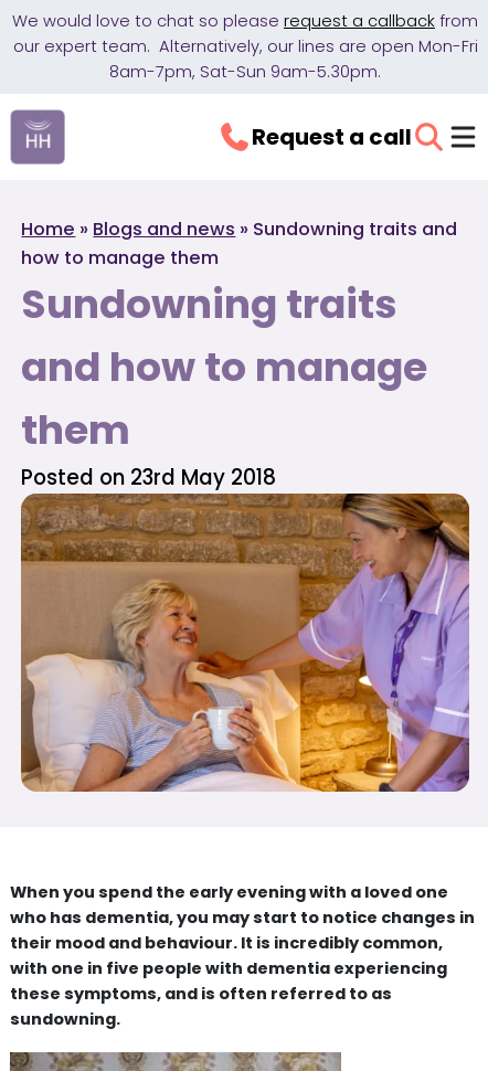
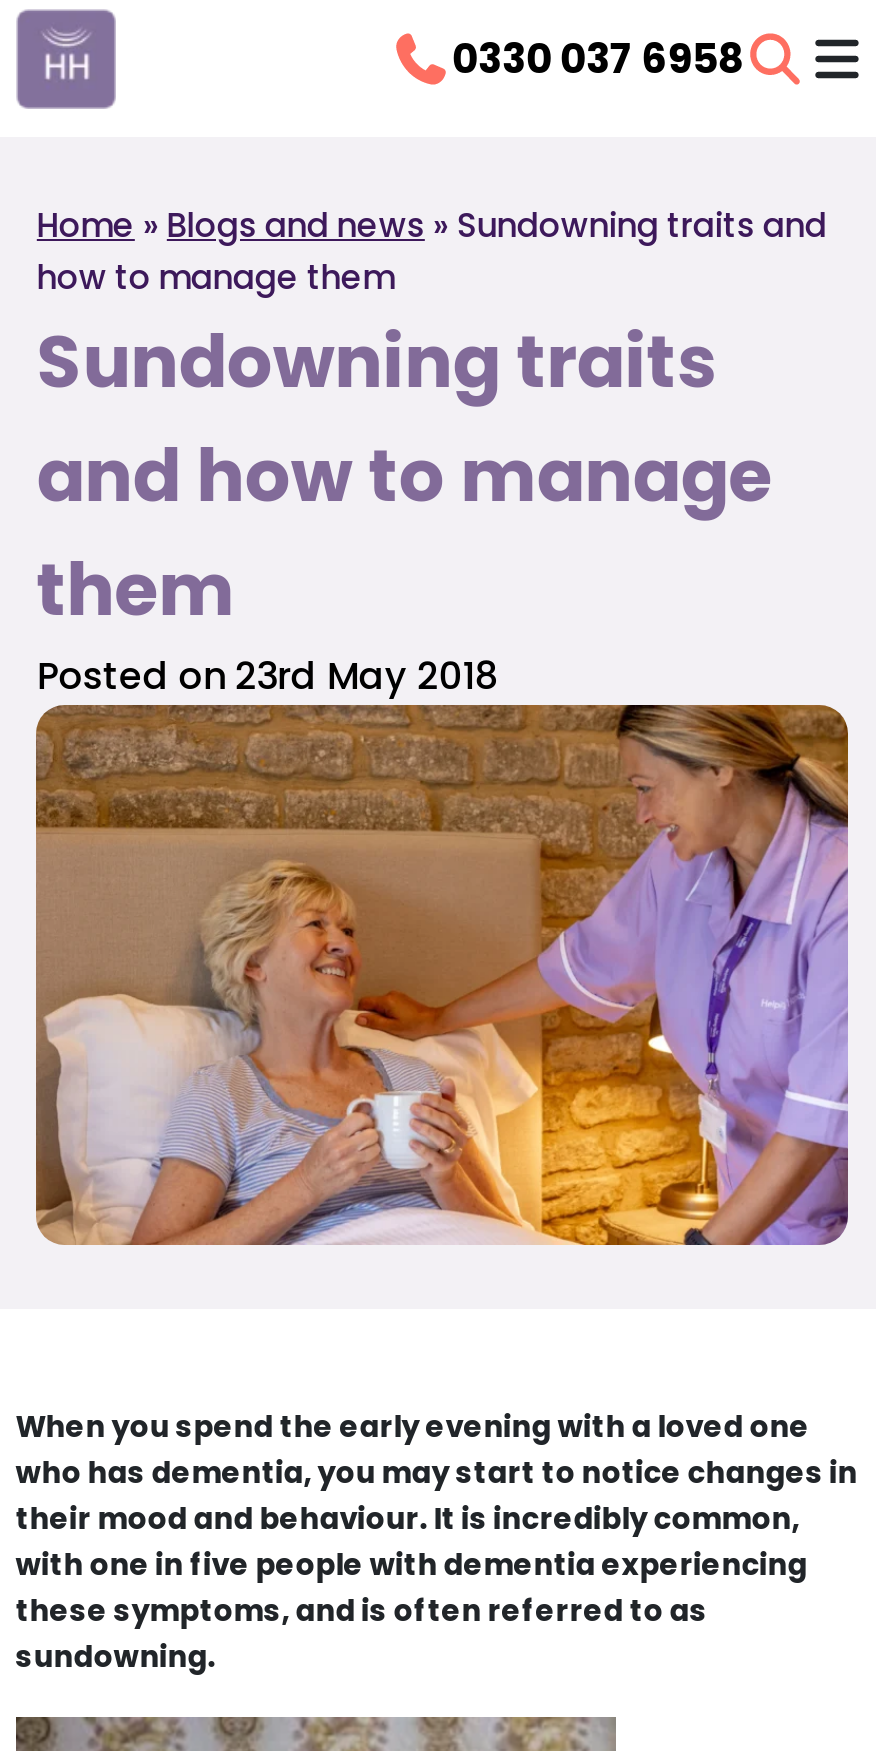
- We would love to chat so please request a callback from
- our expert team. Alternatively, our lines are open Mon-Fri
- 8am-7pm, Sat-Sun 9am-5.30pm.
- Request a call
+ 0330 037 6958
